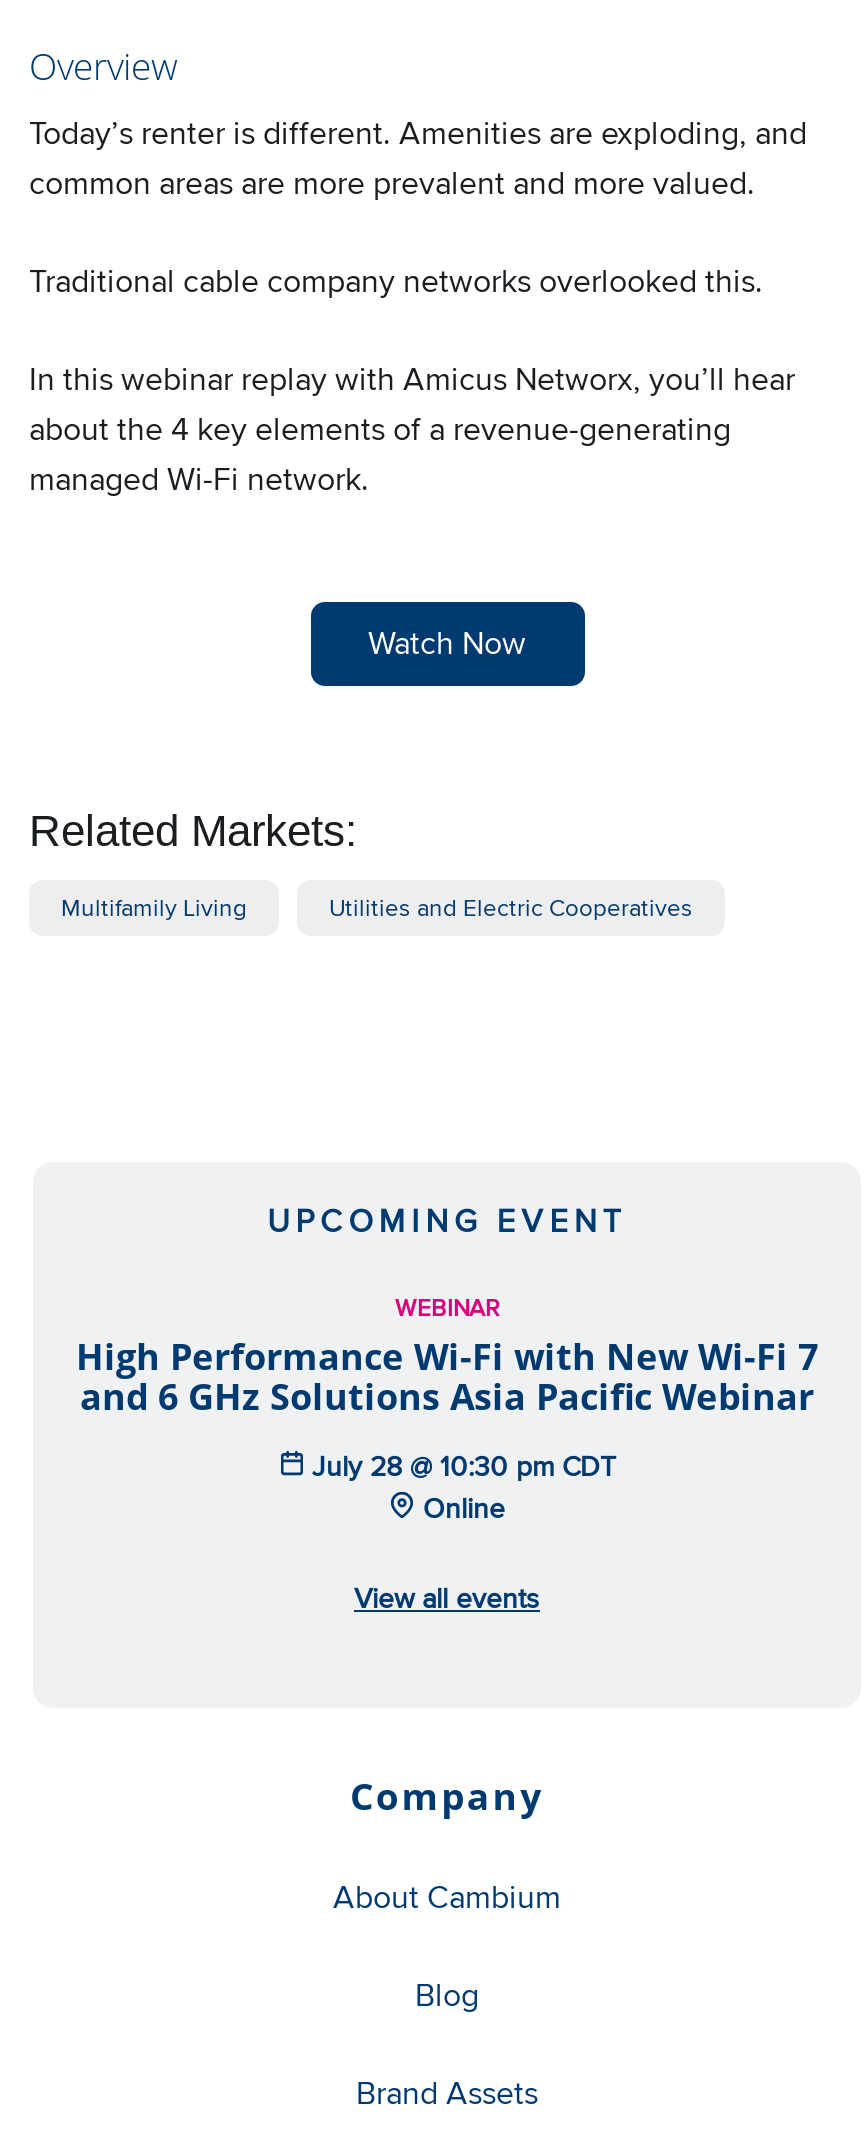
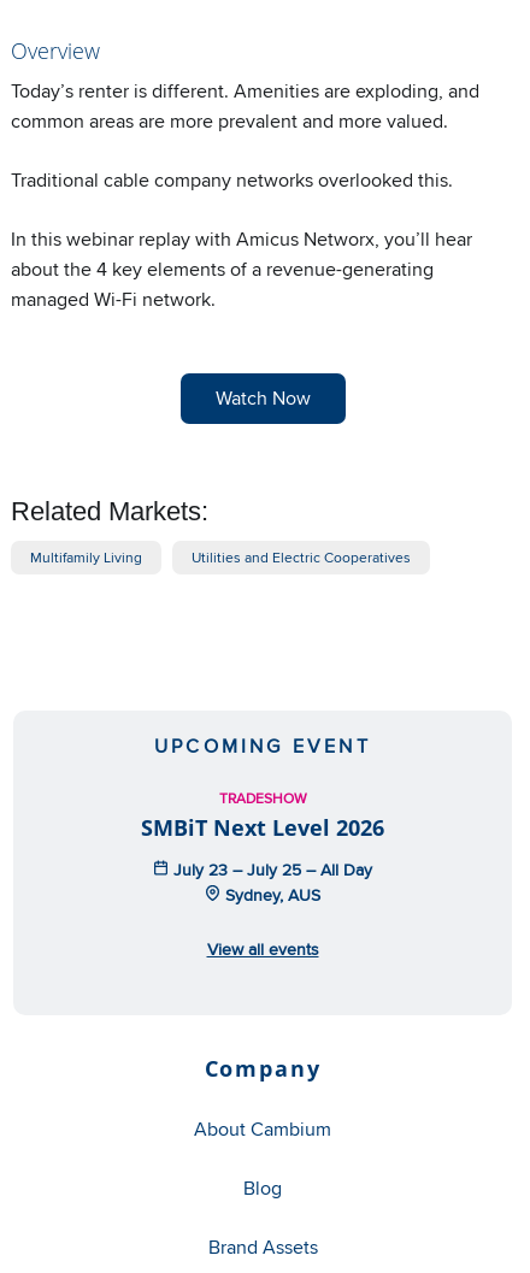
- WEBINAR
- High Performance Wi-Fi with New Wi-Fi 7
- and 6 GHz Solutions Asia Pacific Webinar
+ TRADESHOW
+ SMBiT Next Level 2026

- July 28 @ 10:30 pm CDT
- Online
+ July 23 – July 25 – All Day
+ Sydney, AUS
